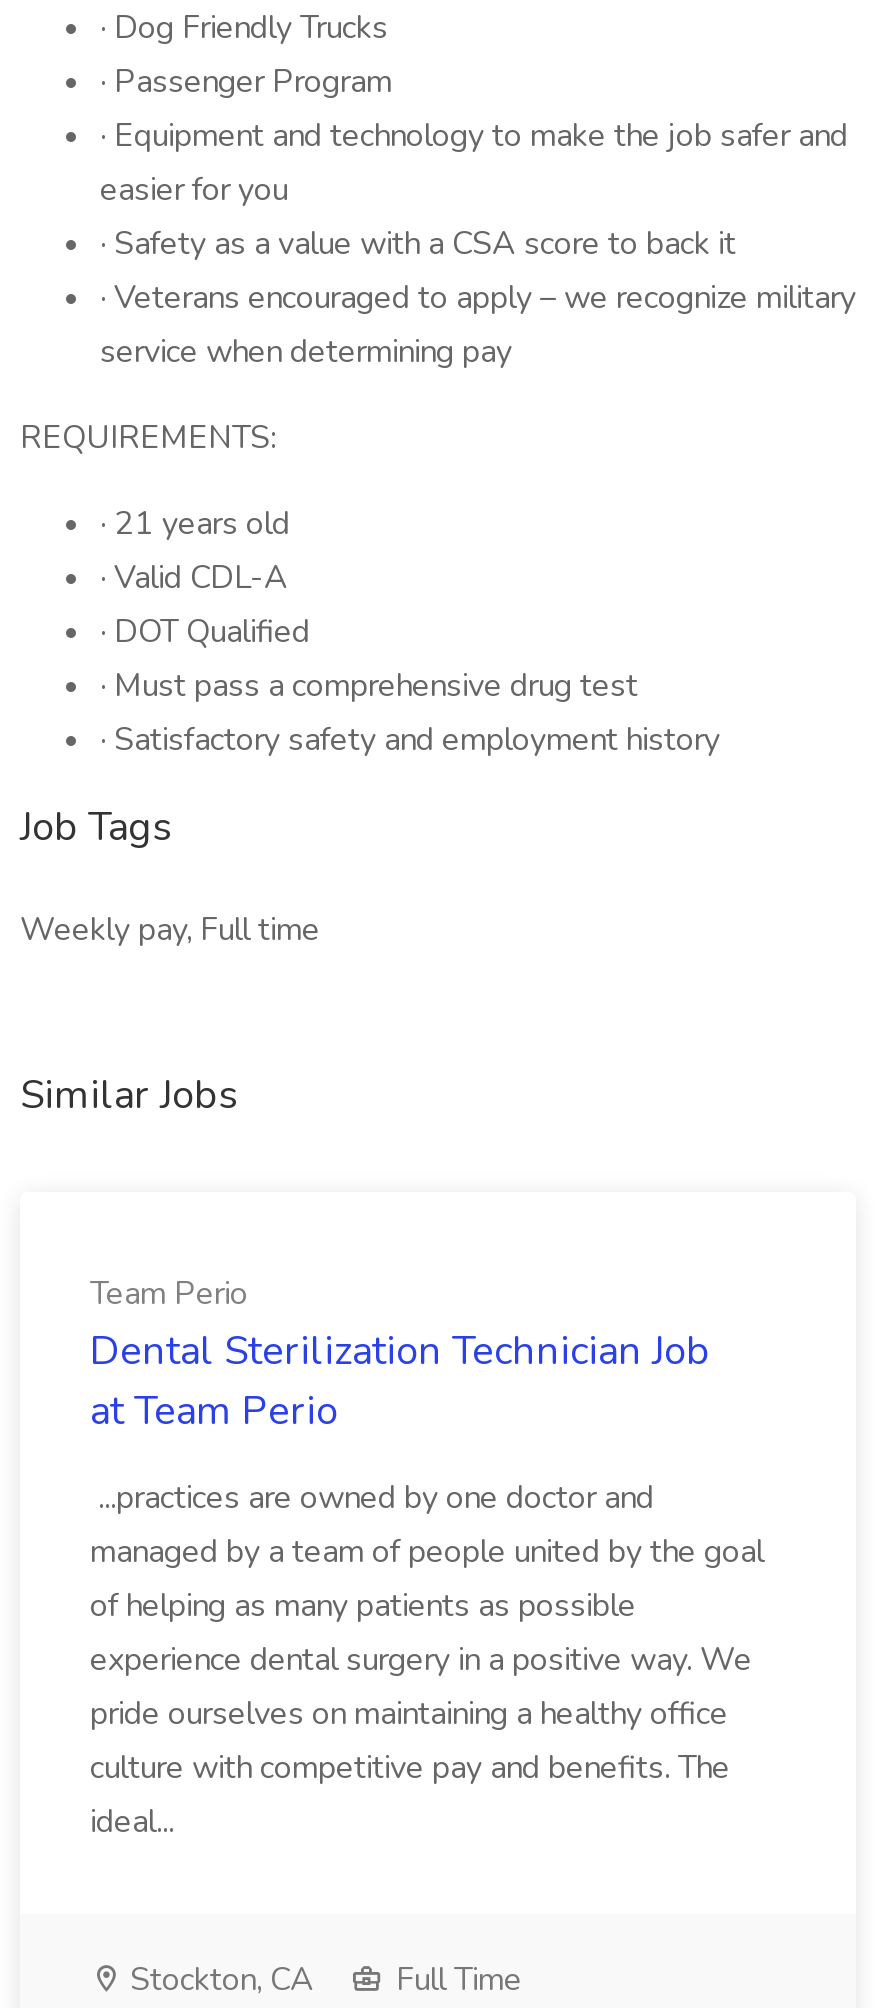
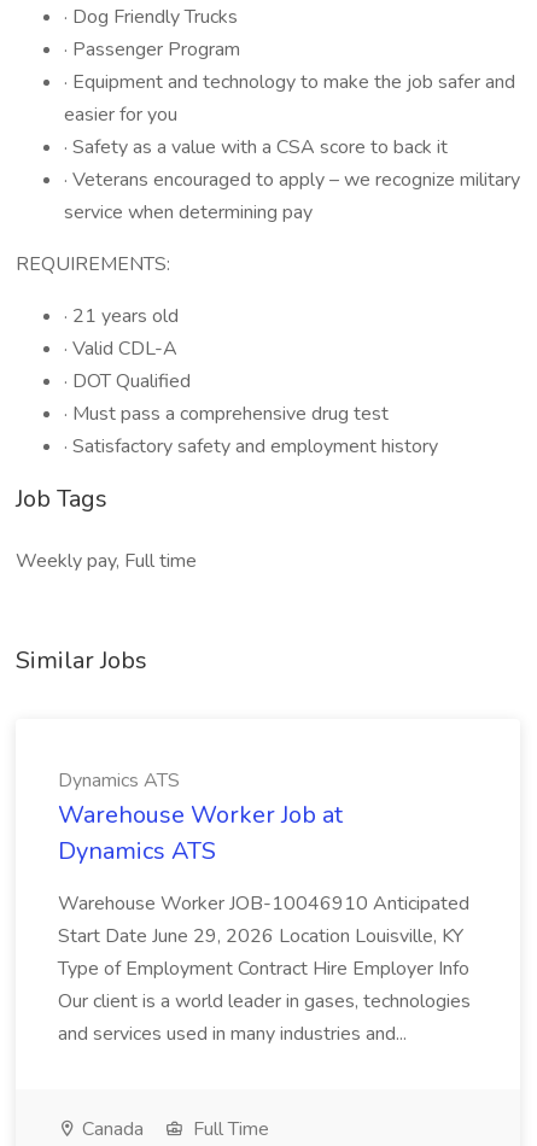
- Team Perio
- Dental Sterilization Technician Job
- at Team Perio
+ Dynamics ATS
+ Warehouse Worker Job at
+ Dynamics ATS

- ...practices are owned by one doctor and
- managed by a team of people united by the goal
- of helping as many patients as possible
- experience dental surgery in a positive way. We
- pride ourselves on maintaining a healthy office
- culture with competitive pay and benefits. The
- ideal...
+ Warehouse Worker JOB-10046910 Anticipated
+ Start Date June 29, 2026 Location Louisville, KY
+ Type of Employment Contract Hire Employer Info
+ Our client is a world leader in gases, technologies
+ and services used in many industries and...

- Stockton, CA
+ Canada
